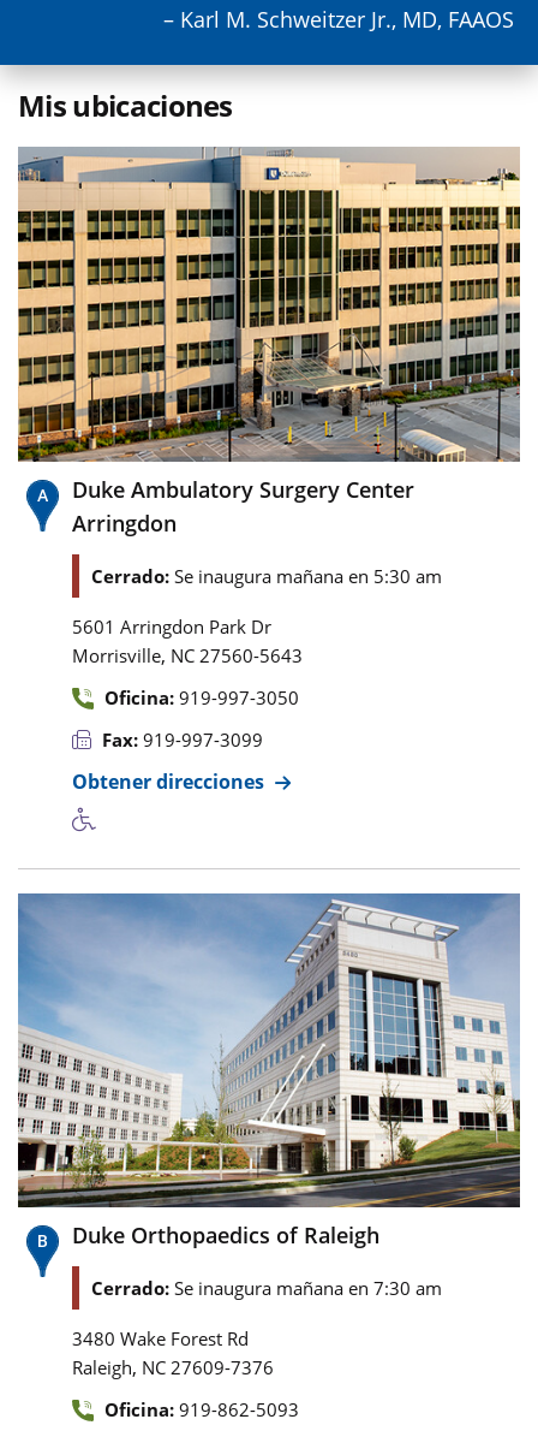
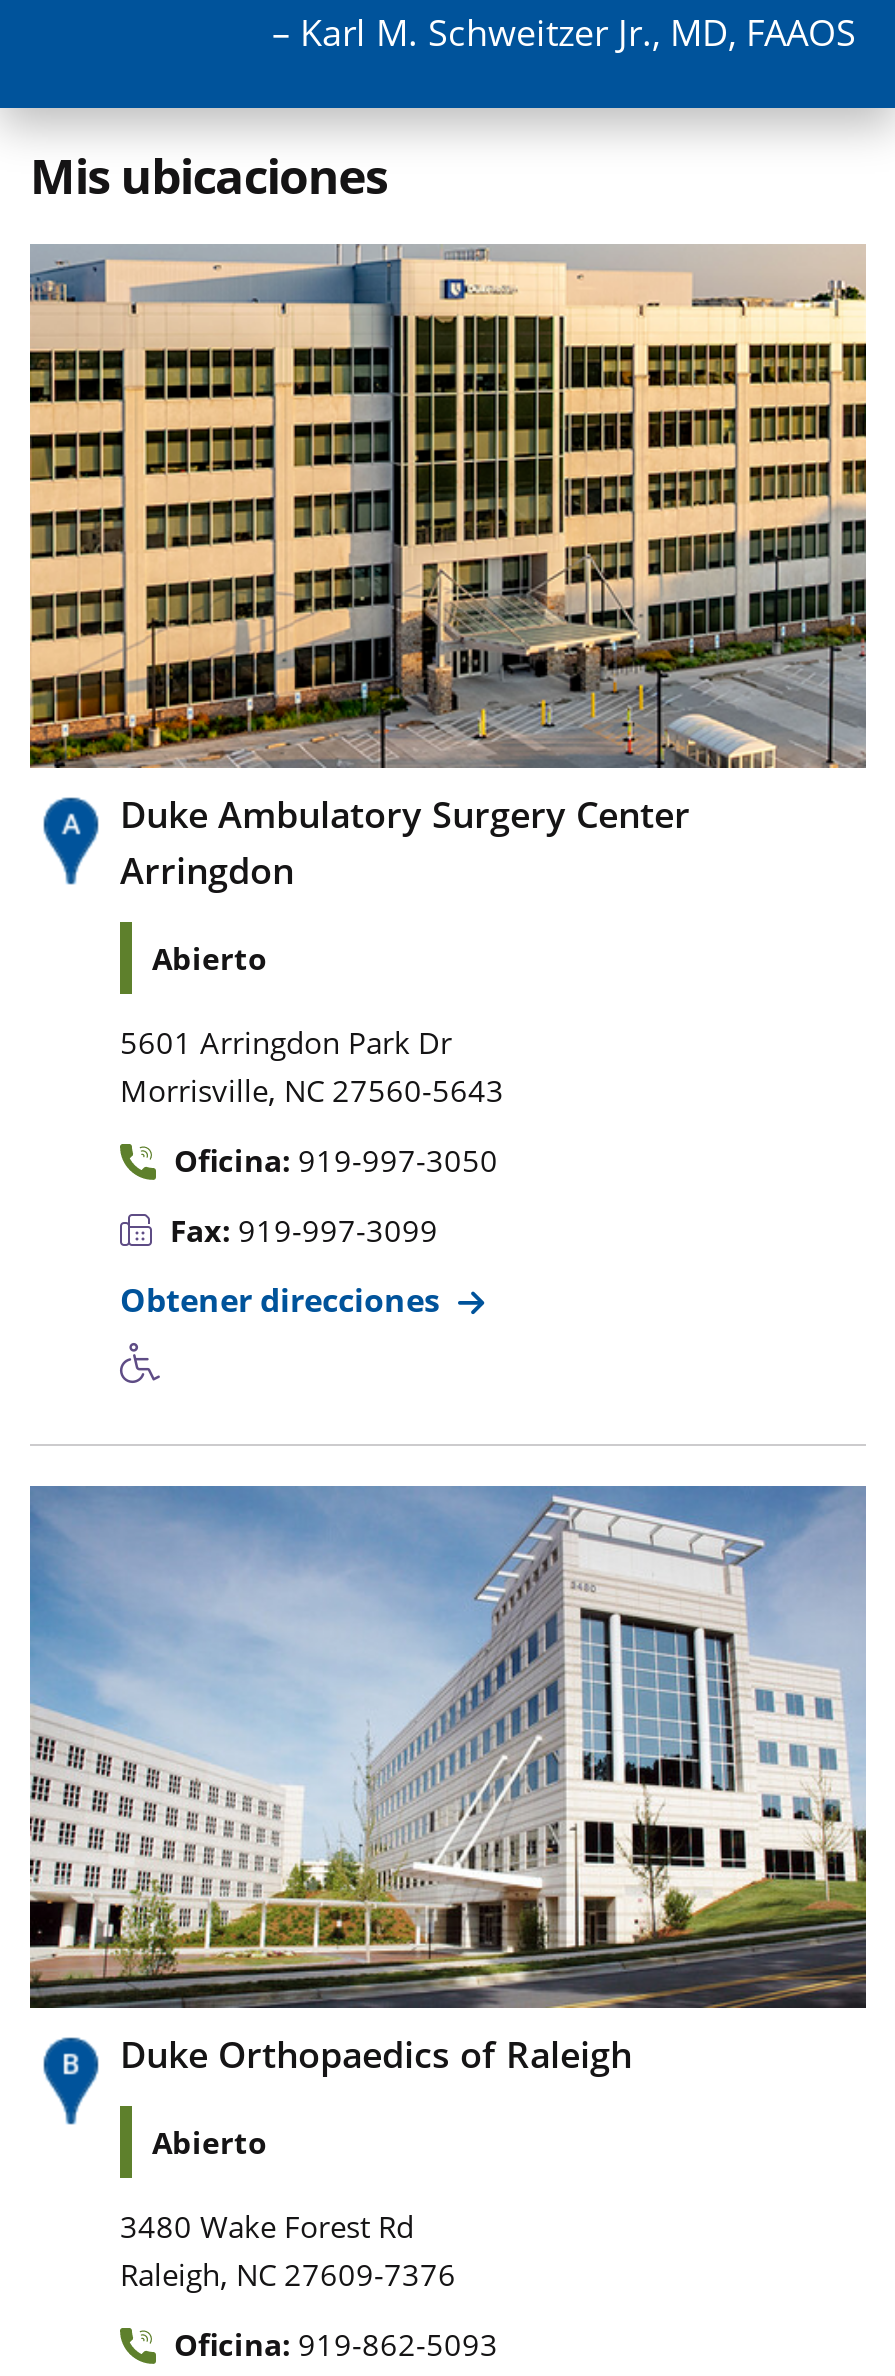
- Cerrado: Se inaugura mañana en 5:30 am
+ Abierto

- Cerrado: Se inaugura mañana en 7:30 am
+ Abierto
